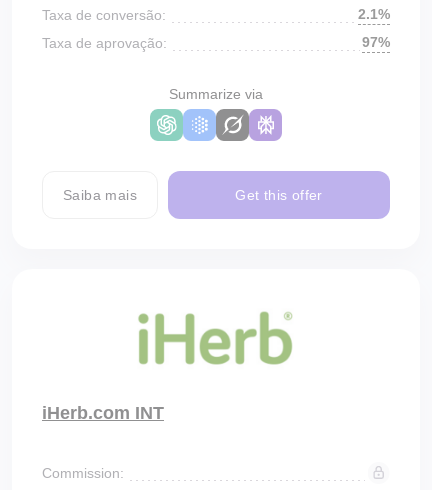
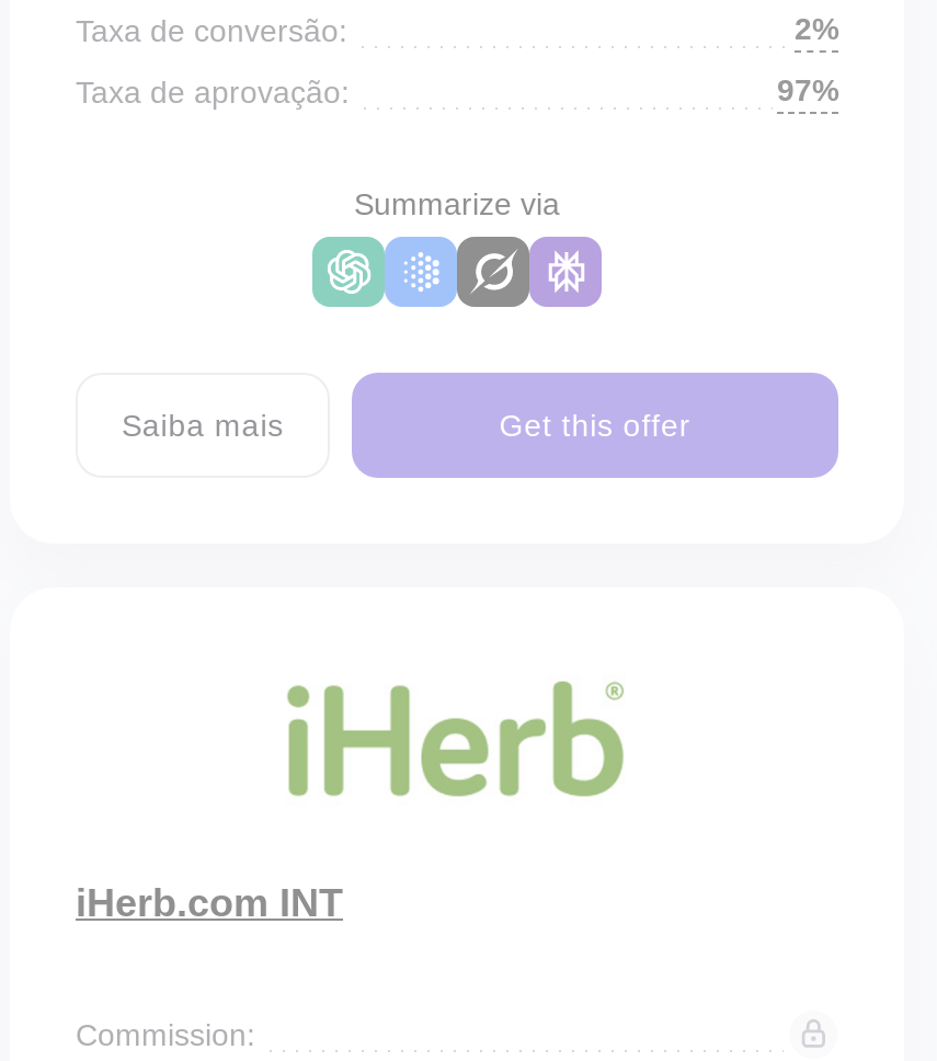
- 2.1%
+ 2%
